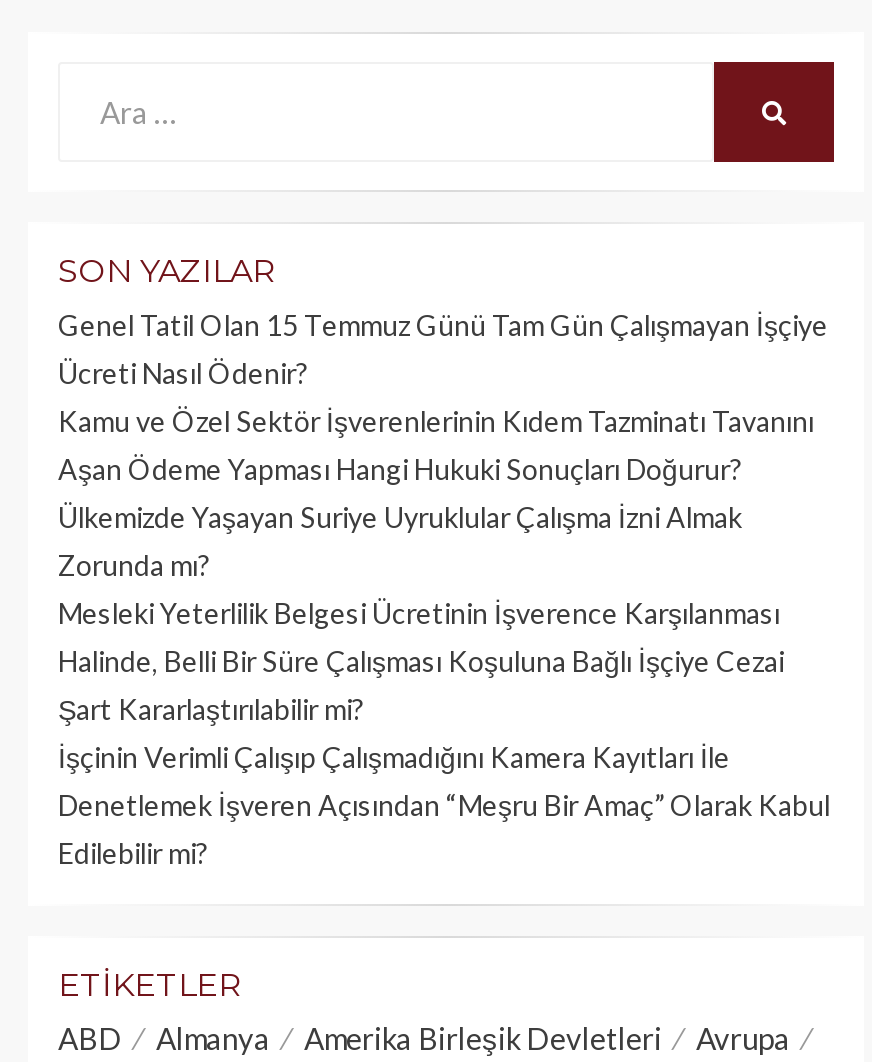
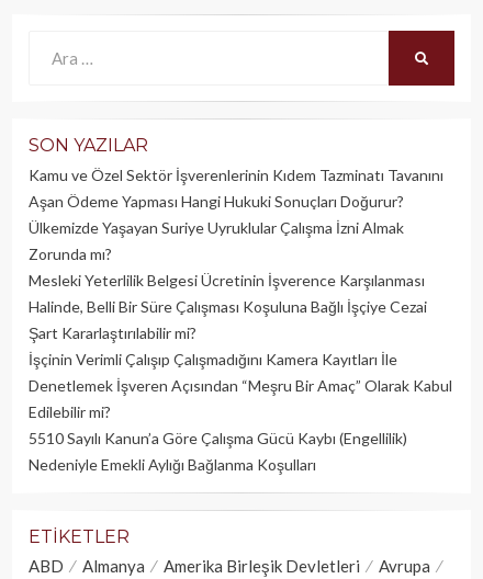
- Genel Tatil Olan 15 Temmuz Günü Tam Gün Çalışmayan İşçiye
- Ücreti Nasıl Ödenir?

moved up: Kamu ve Özel Sektör İşverenlerinin Kıdem Tazminatı Tavanını | Aşan Ödeme Yapması Hangi Hukuki Sonuçları Doğurur? | Ülkemizde Yaşayan Suriye Uyruklular Çalışma İzni Almak | ... | Denetlemek İşveren Açısından “Meşru Bir Amaç” Olarak Kabul | Edilebilir mi?

+ 5510 Sayılı Kanun’a Göre Çalışma Gücü Kaybı (Engellilik)
+ Nedeniyle Emekli Aylığı Bağlanma Koşulları
